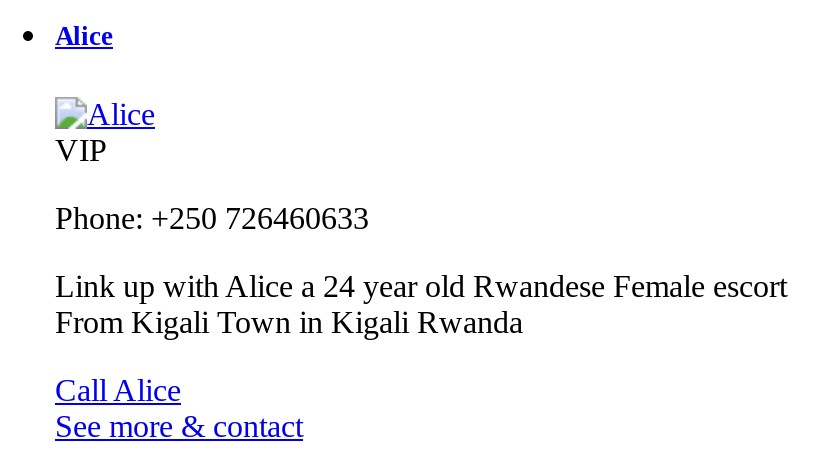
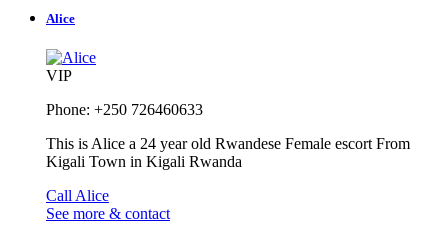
- Link up with Alice a 24 year old Rwandese Female escort
- From Kigali Town in Kigali Rwanda
+ This is Alice a 24 year old Rwandese Female escort From
+ Kigali Town in Kigali Rwanda
